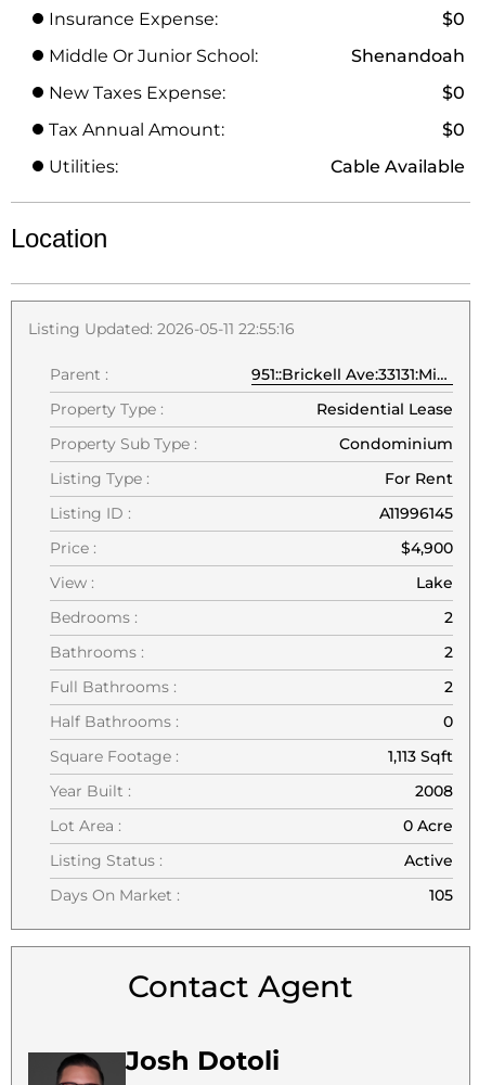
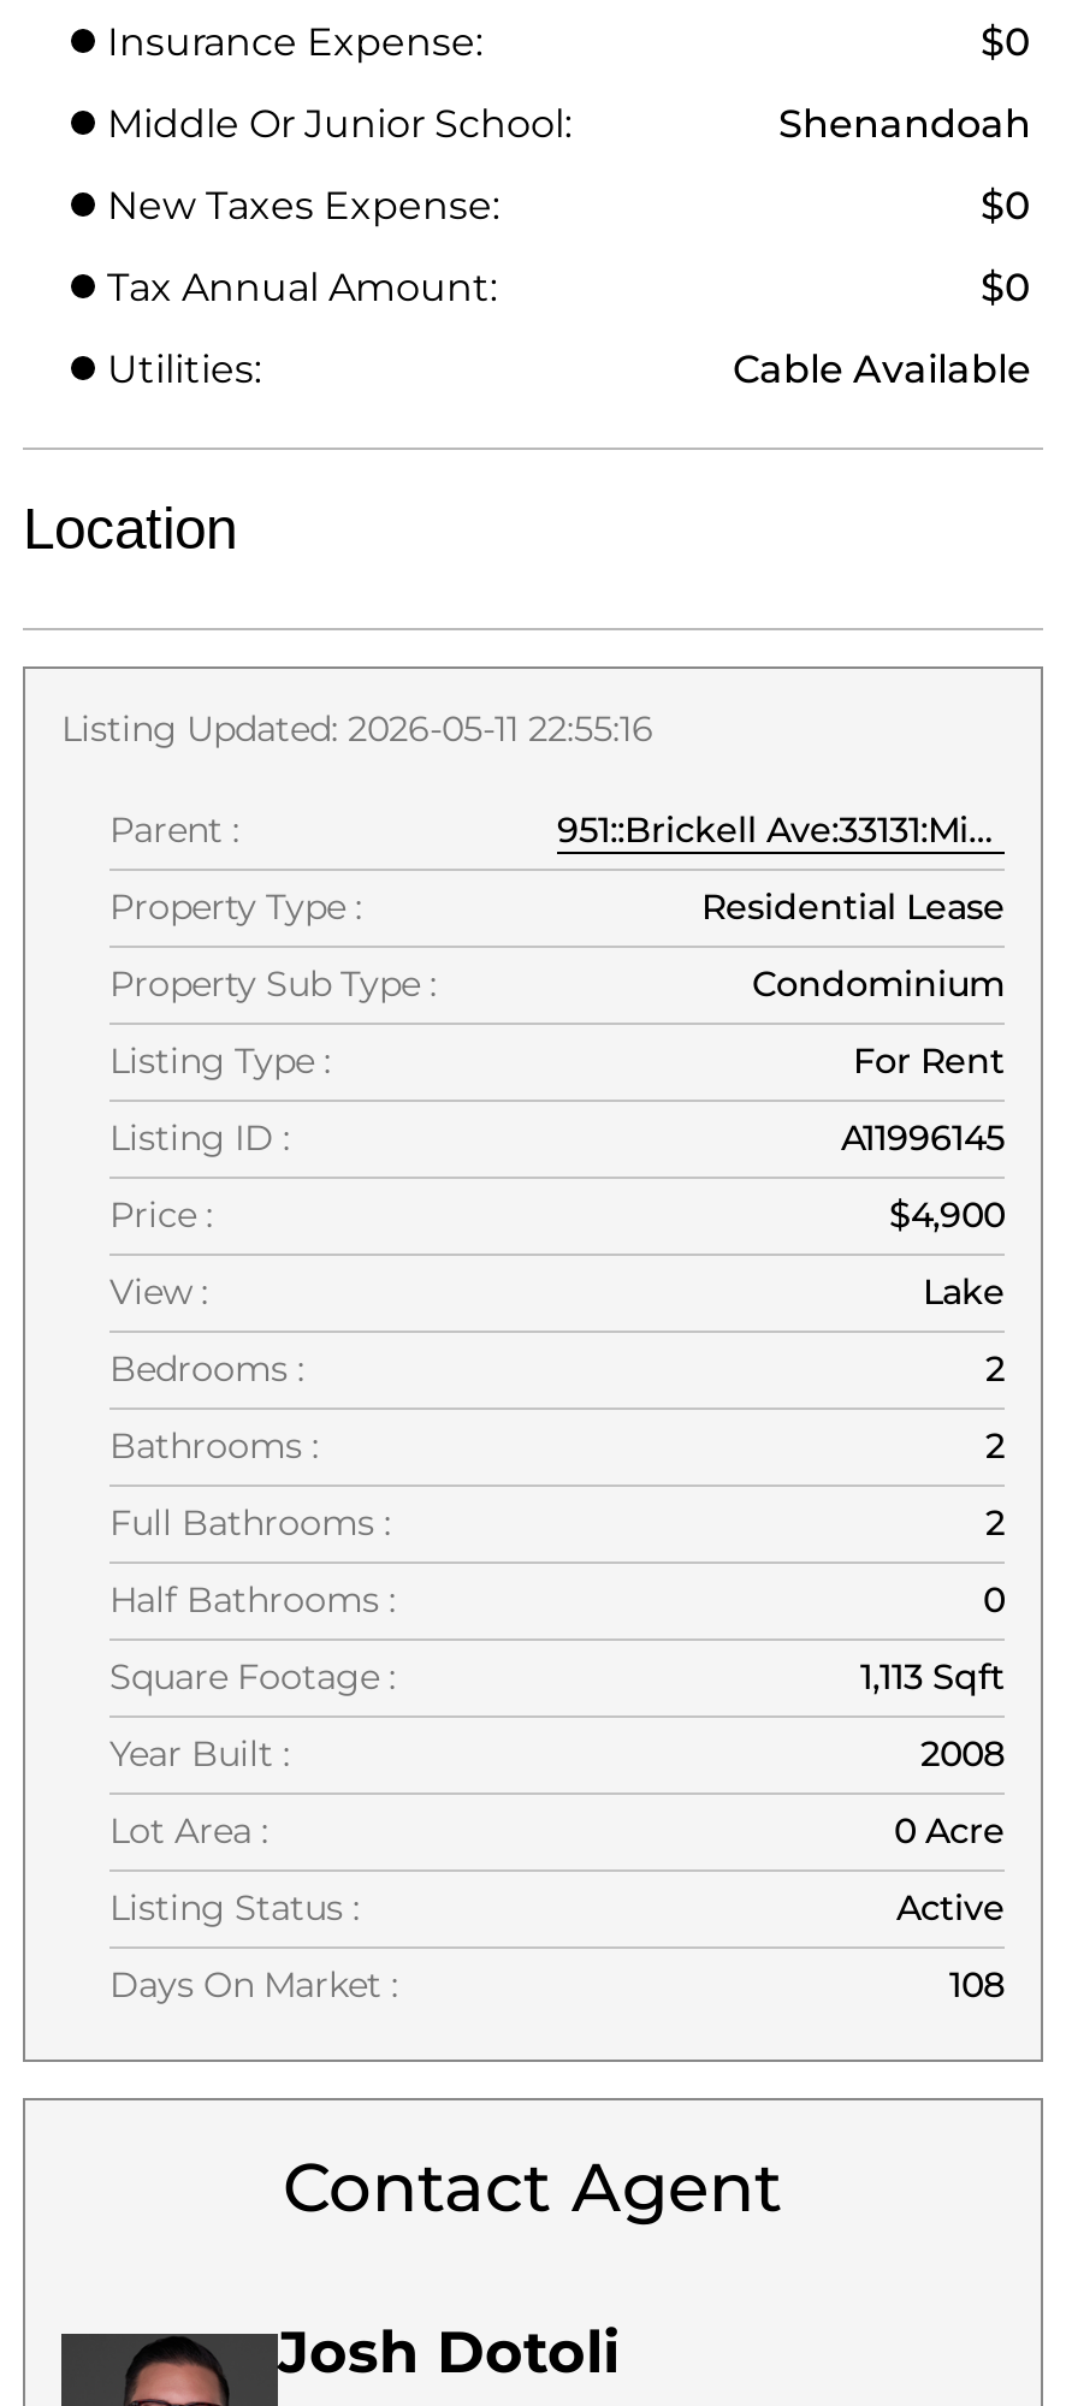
- 105
+ 108
